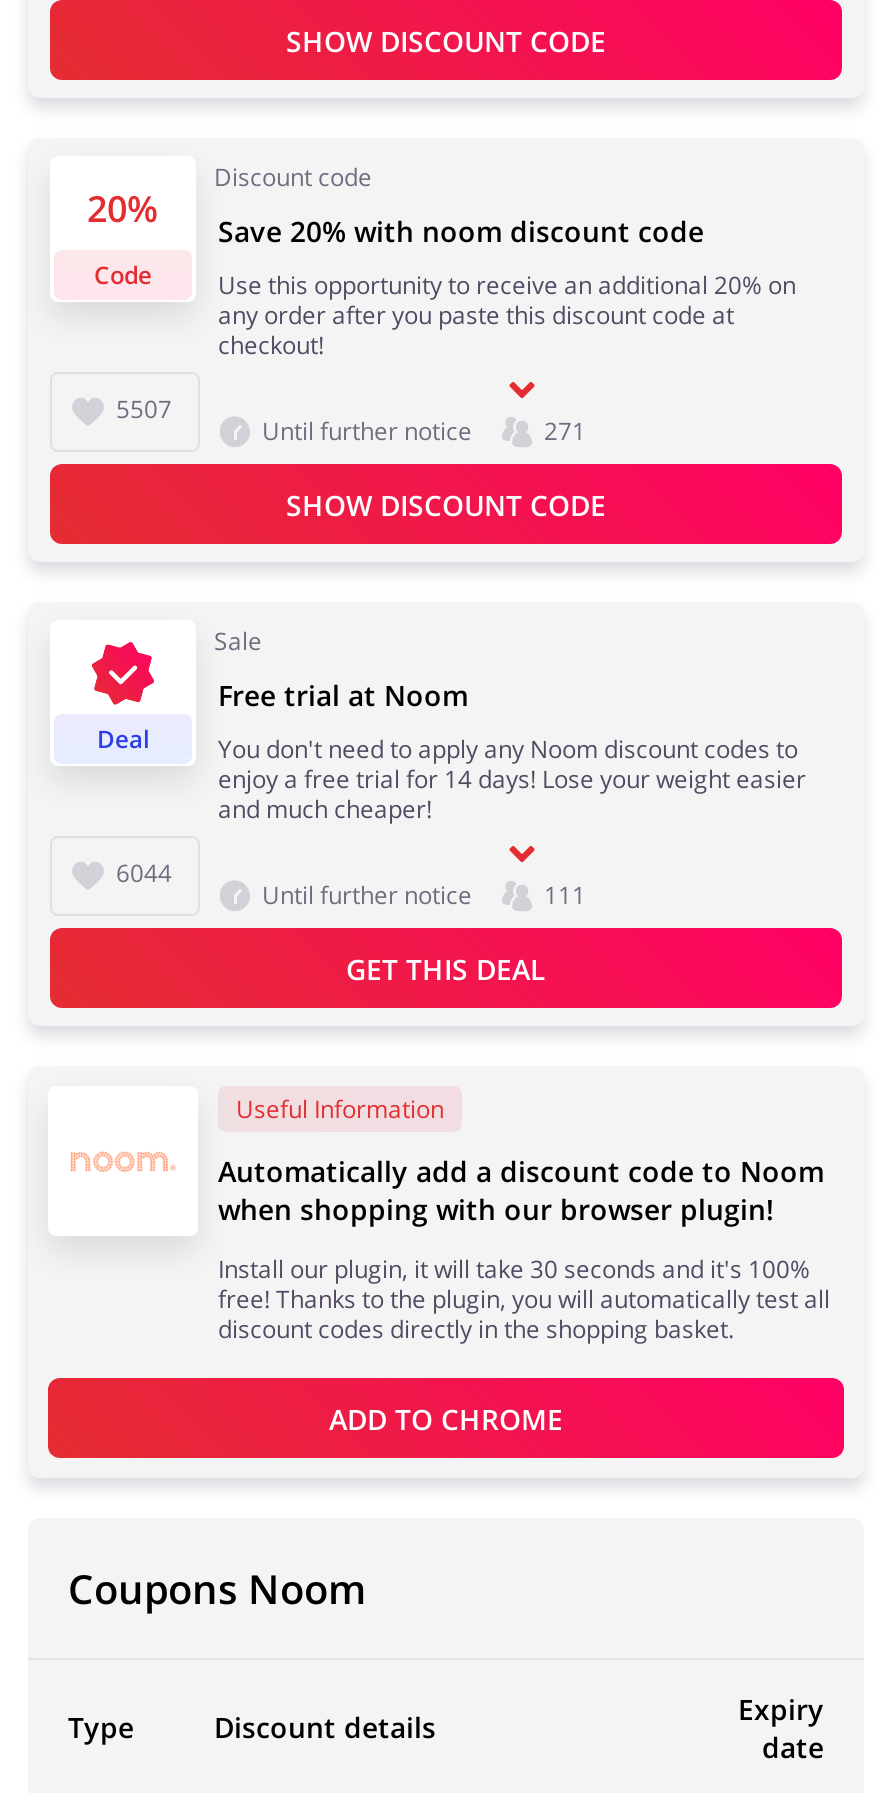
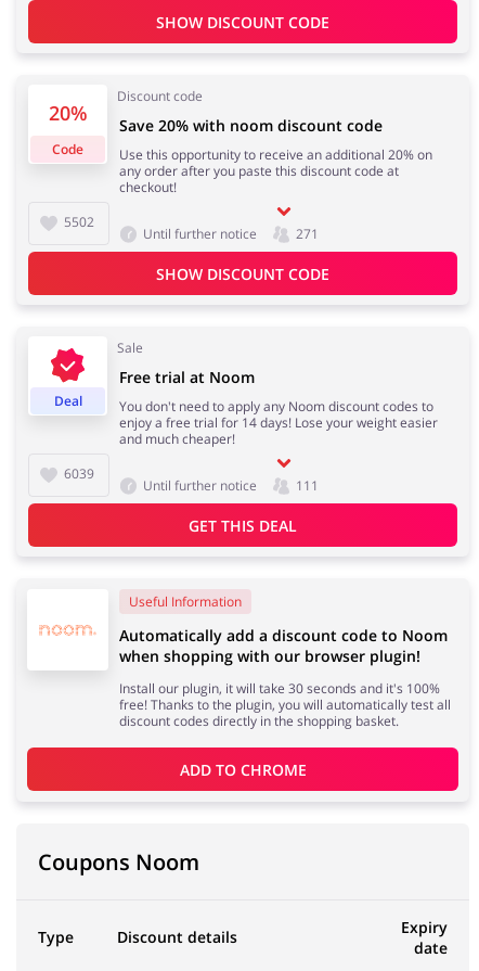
- 5507
+ 5502

- 6044
+ 6039
